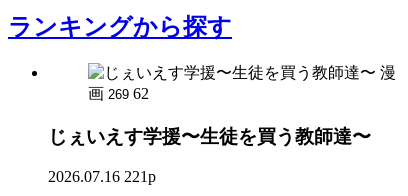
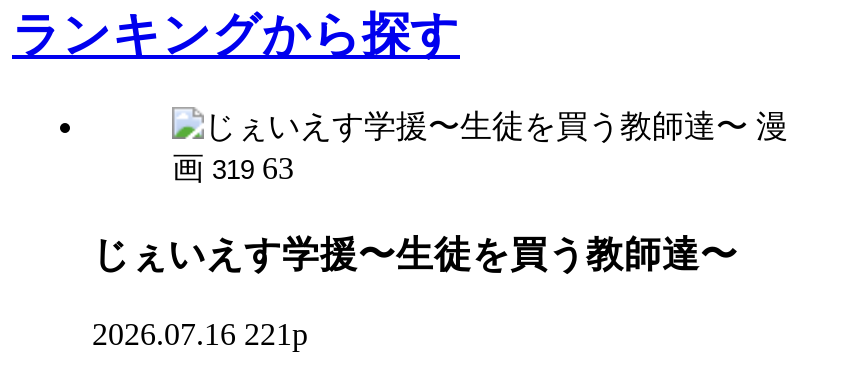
- 画 269 62
+ 画 319 63
